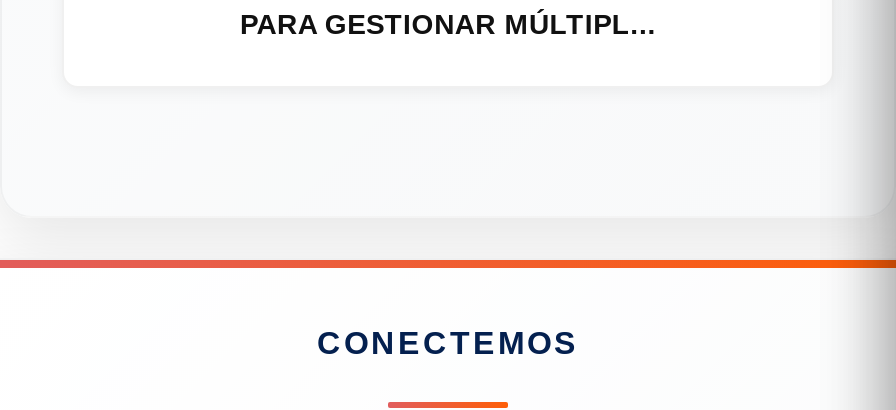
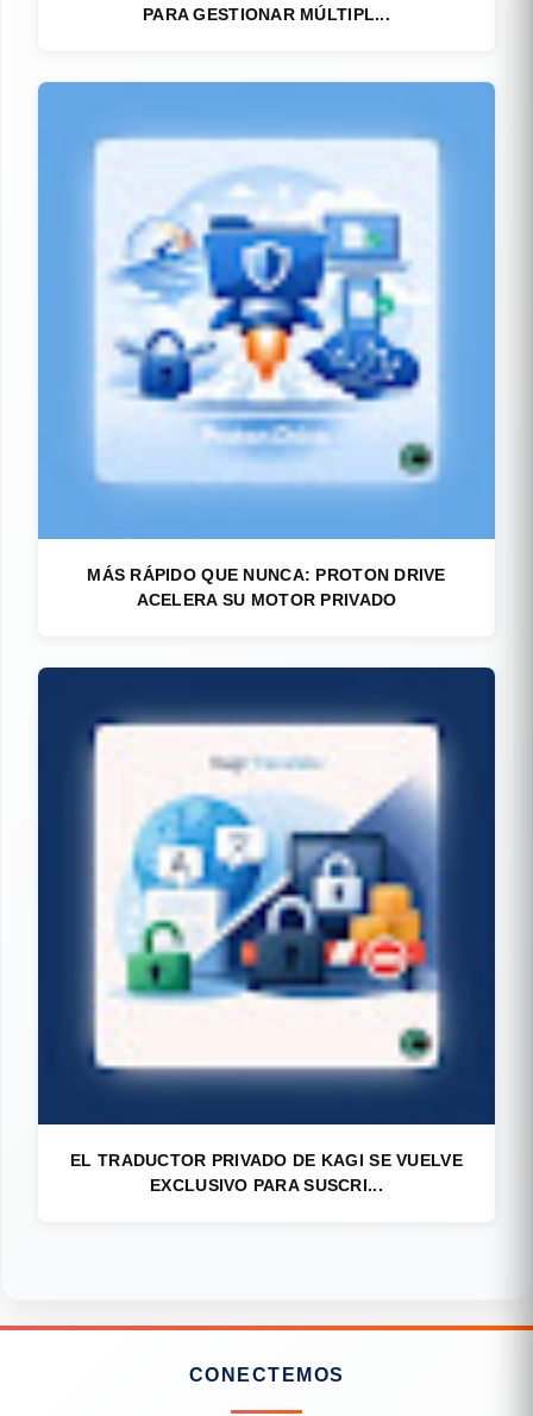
+ [image]
+ MÁS RÁPIDO QUE NUNCA: PROTON DRIVE
+ ACELERA SU MOTOR PRIVADO

+ [image]
+ EL TRADUCTOR PRIVADO DE KAGI SE VUELVE
+ EXCLUSIVO PARA SUSCRI...
